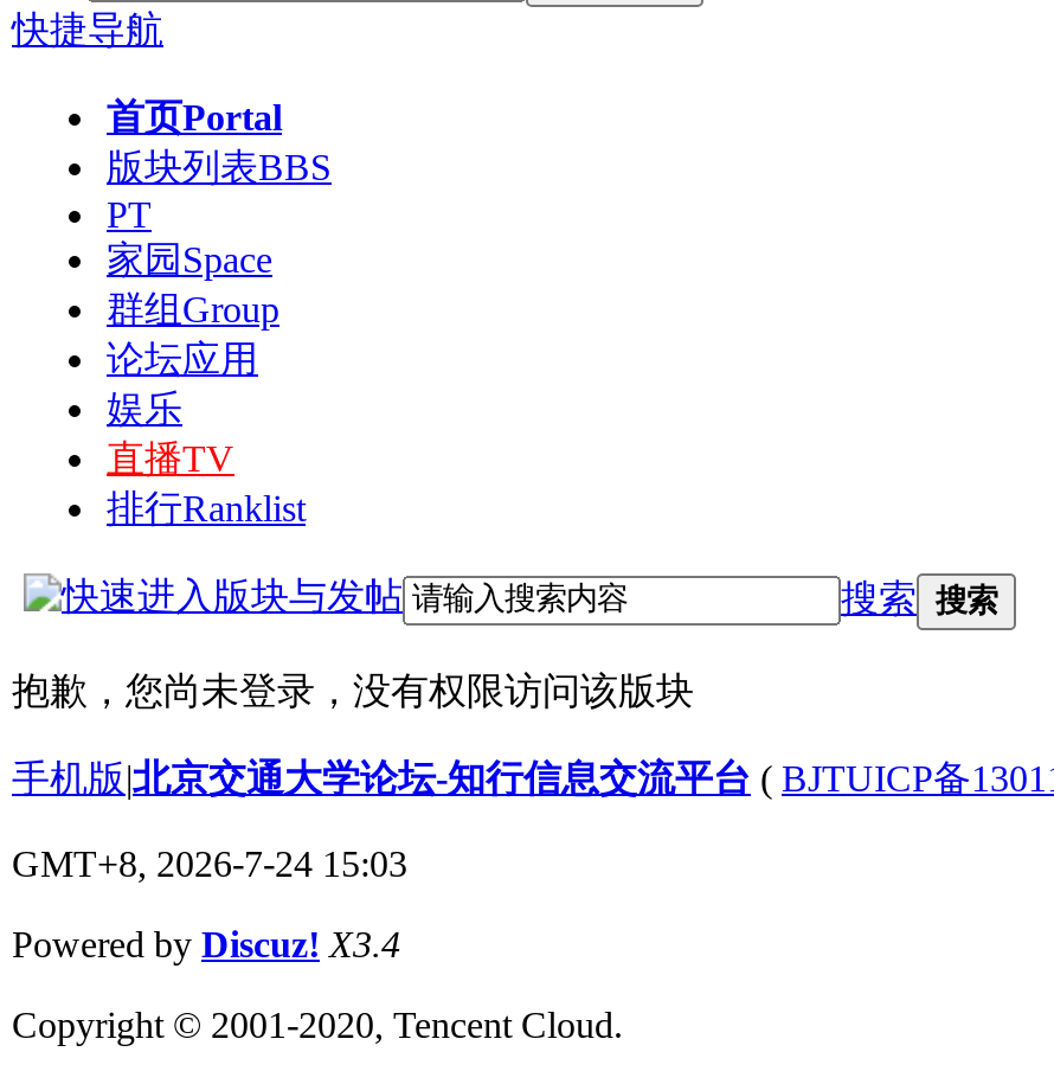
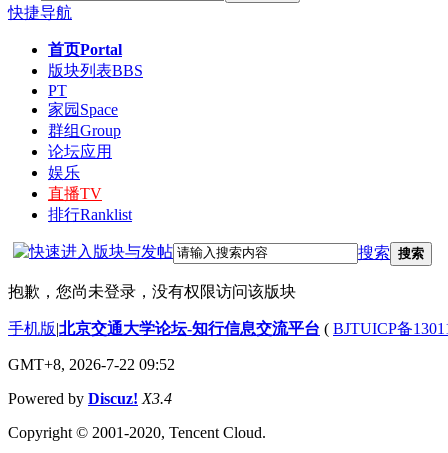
- GMT+8, 2026-7-24 15:03
+ GMT+8, 2026-7-22 09:52
